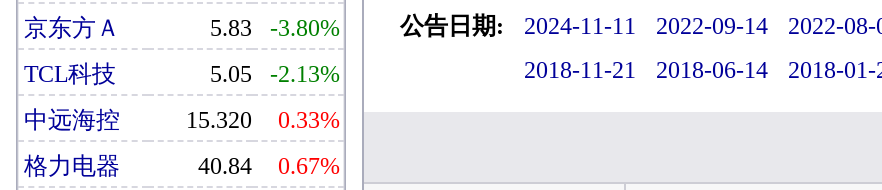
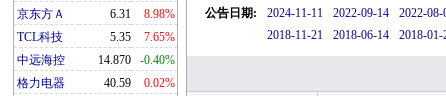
- 5.83
+ 6.31

- -3.80%
+ 8.98%

- 5.05
+ 5.35

- -2.13%
+ 7.65%

- 15.320
+ 14.870

- 0.33%
+ -0.40%

- 40.84
+ 40.59

- 0.67%
+ 0.02%
